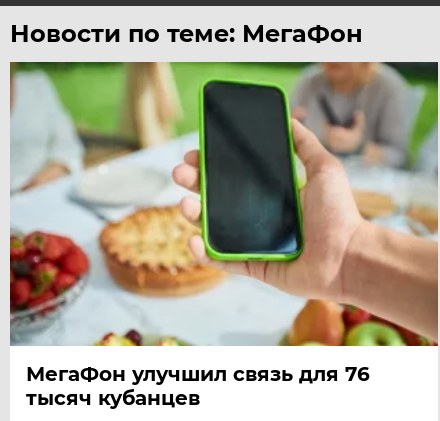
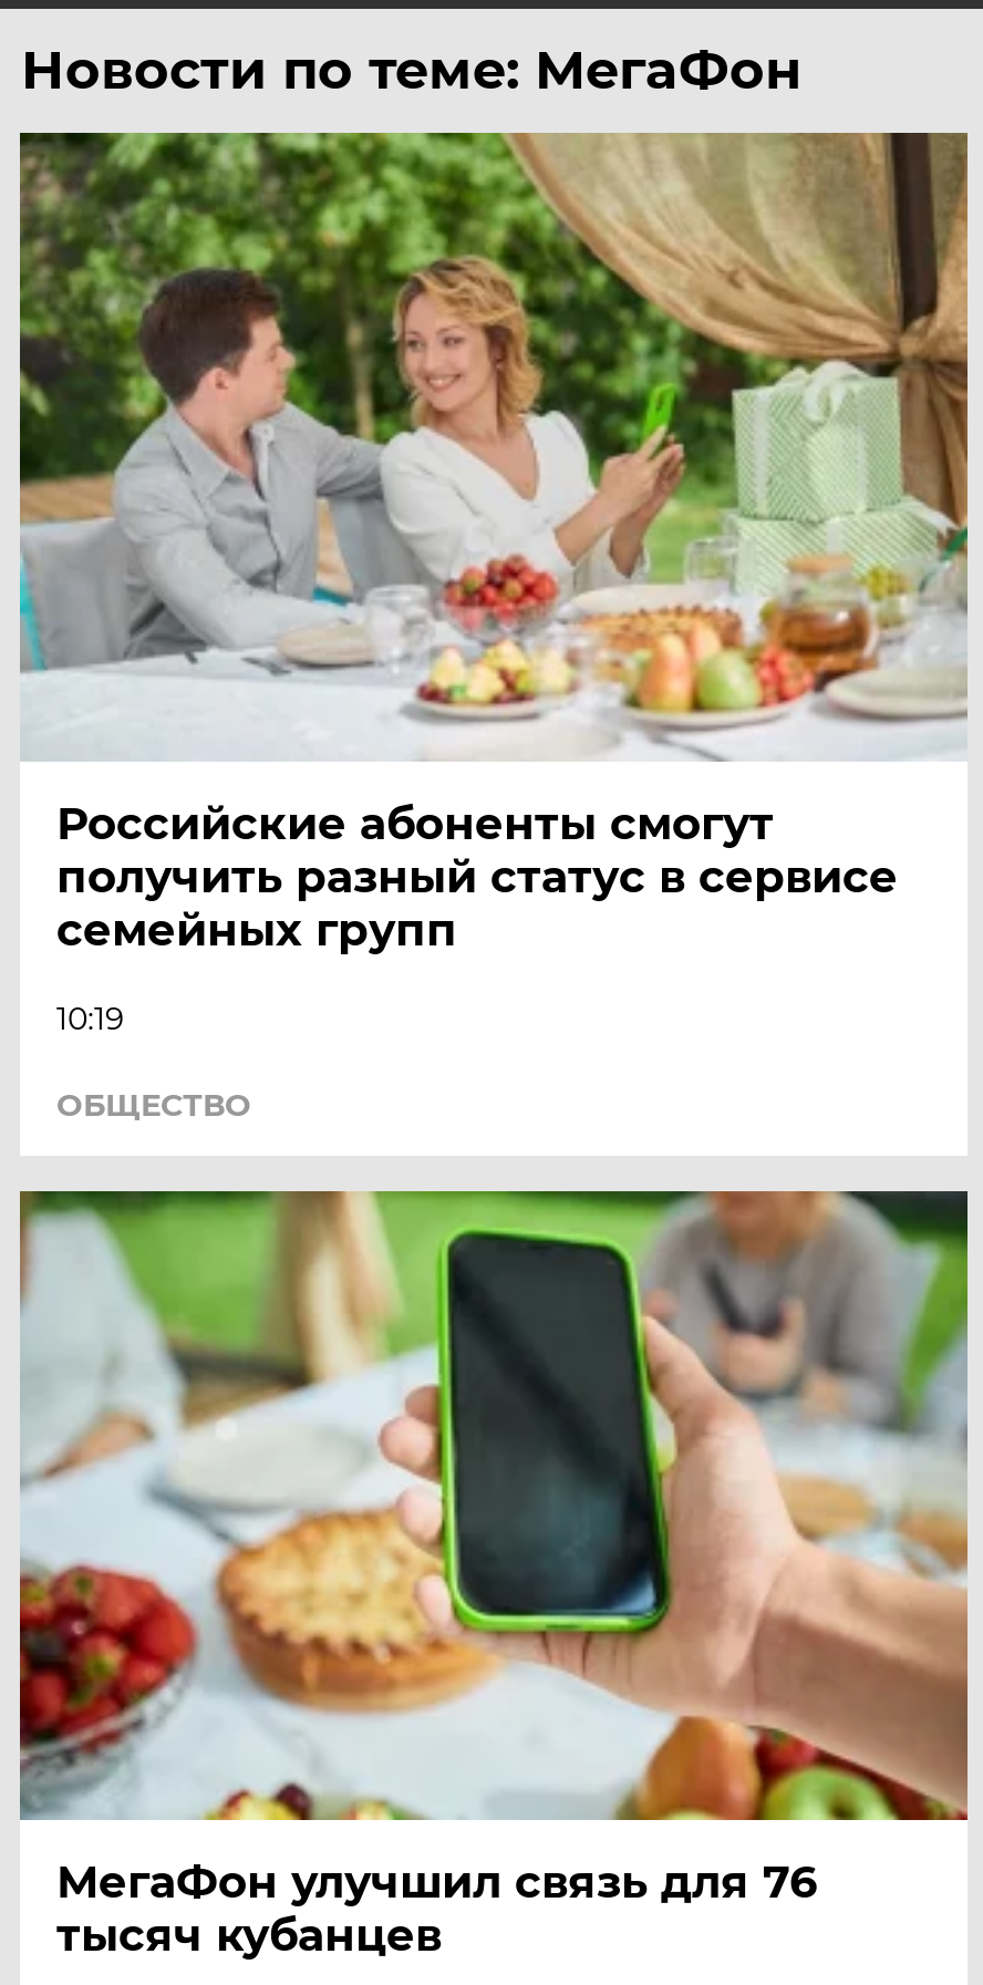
+ [image]
+ Российские абоненты смогут
+ получить разный статус в сервисе
+ семейных групп
+ 10:19
+ ОБЩЕСТВО
